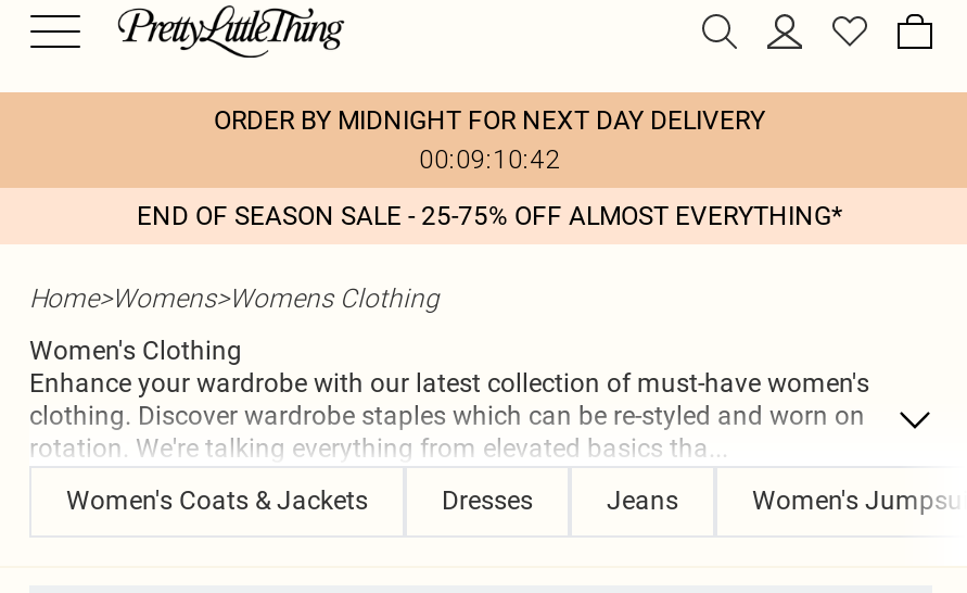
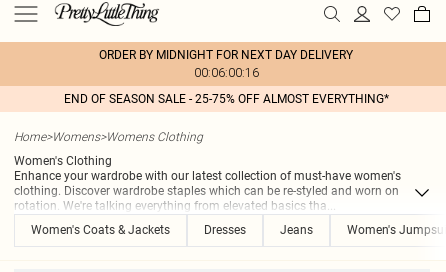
- 00:09:10:42
+ 00:06:00:16
